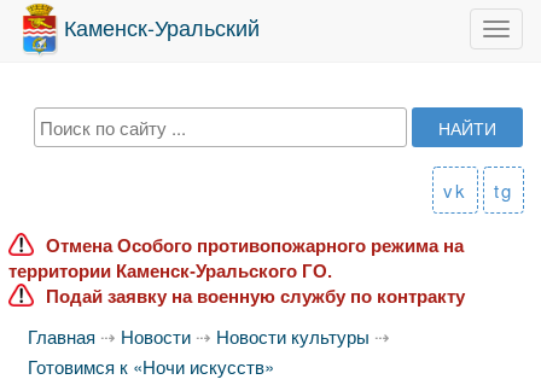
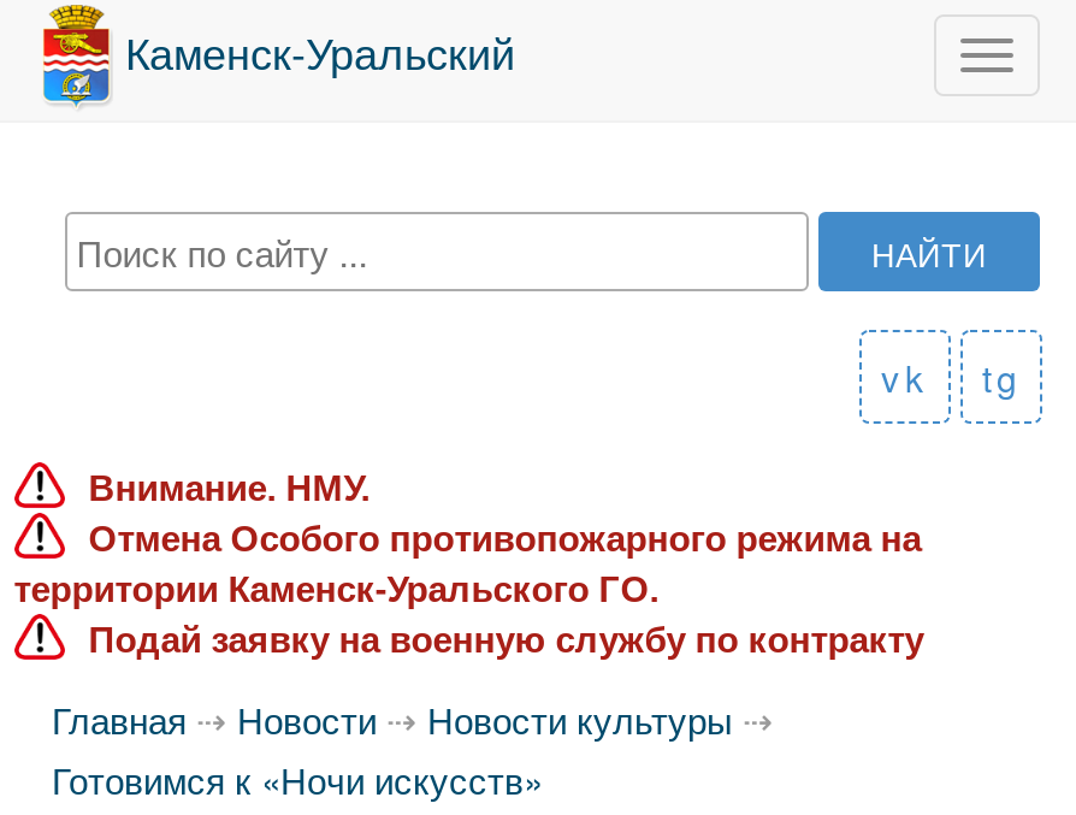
+ Внимание. НМУ.
